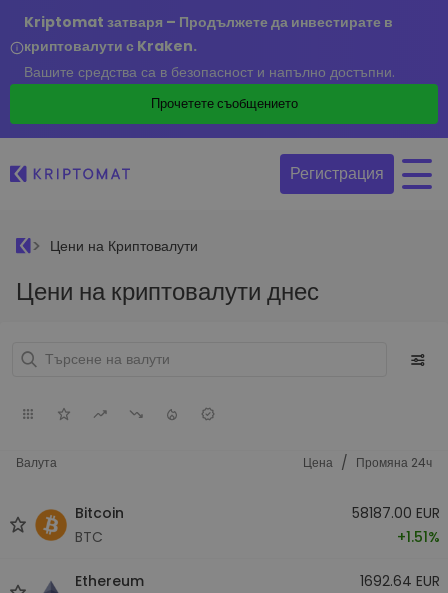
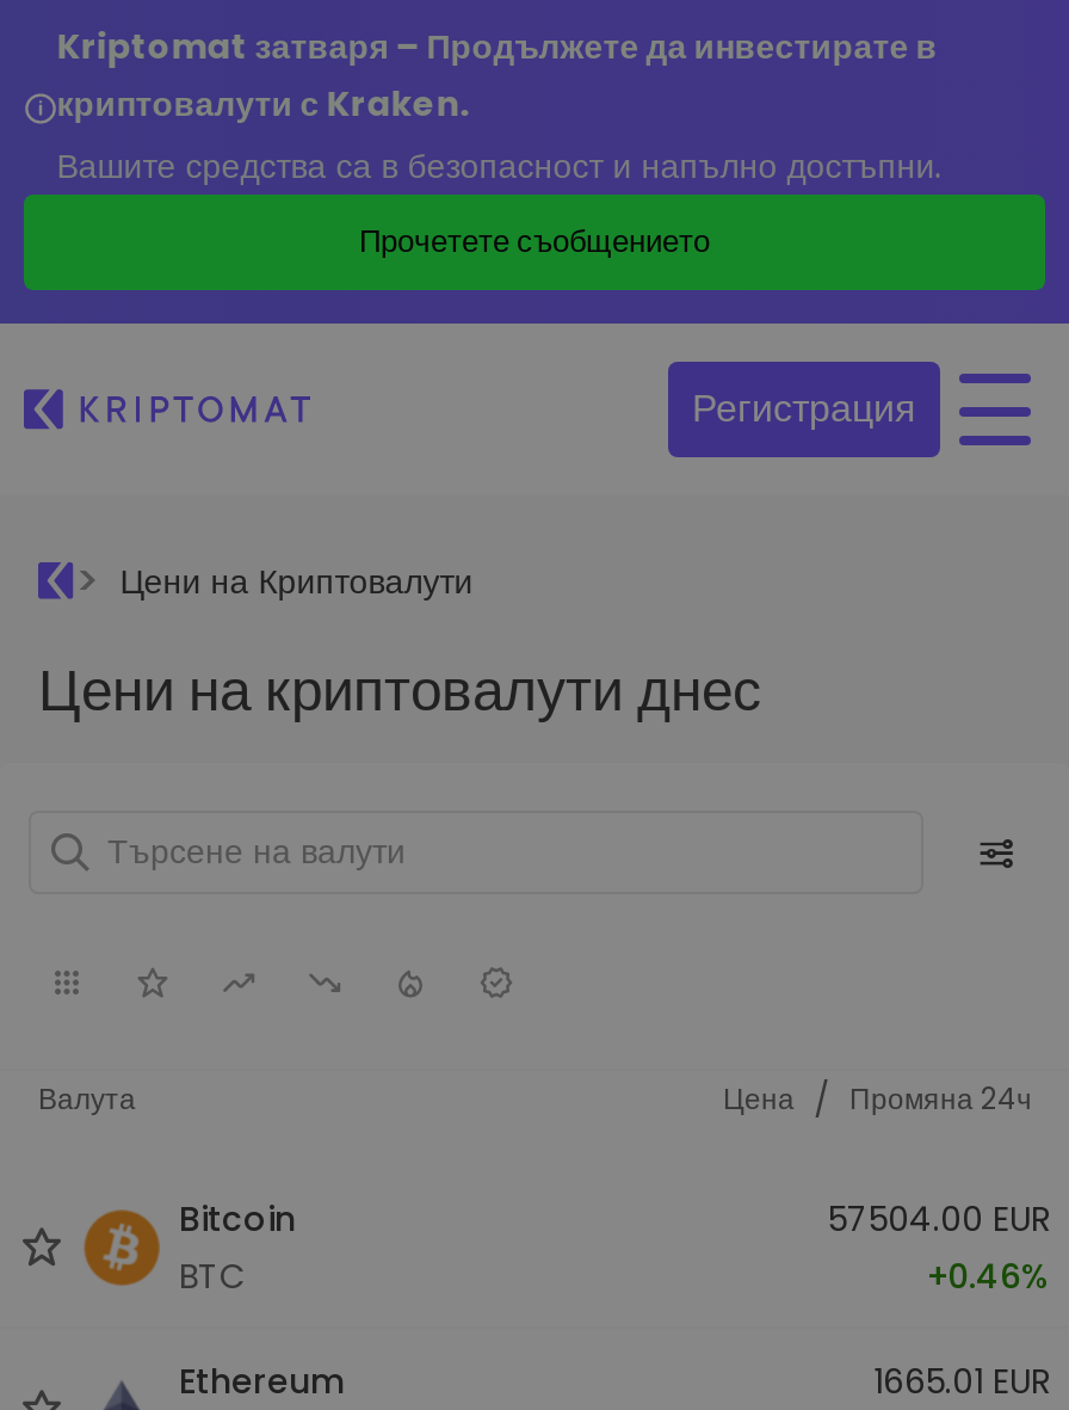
- 58187.00 EUR
+ 57504.00 EUR

- +1.51%
+ +0.46%

- 1692.64 EUR
+ 1665.01 EUR
